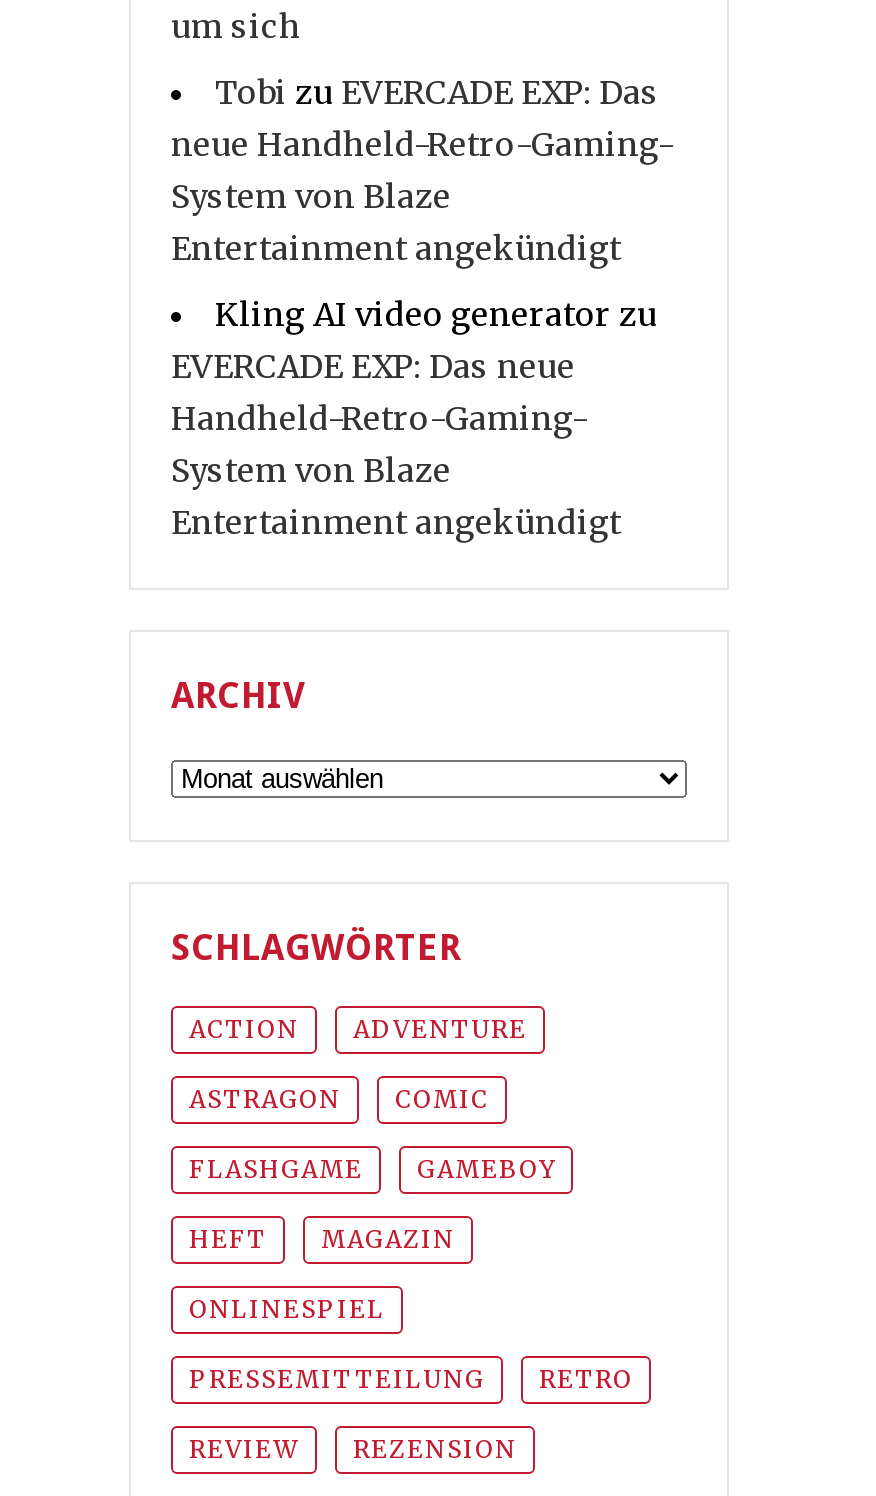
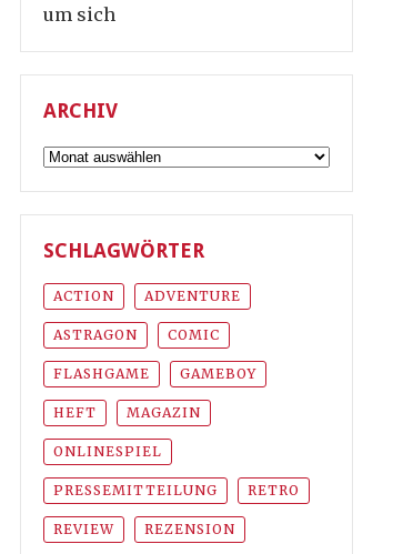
- Tobi zu EVERCADE EXP: Das
- neue Handheld-Retro-Gaming-
- System von Blaze
- Entertainment angekündigt
- Kling AI video generator zu
- EVERCADE EXP: Das neue
- Handheld-Retro-Gaming-
- System von Blaze
- Entertainment angekündigt
